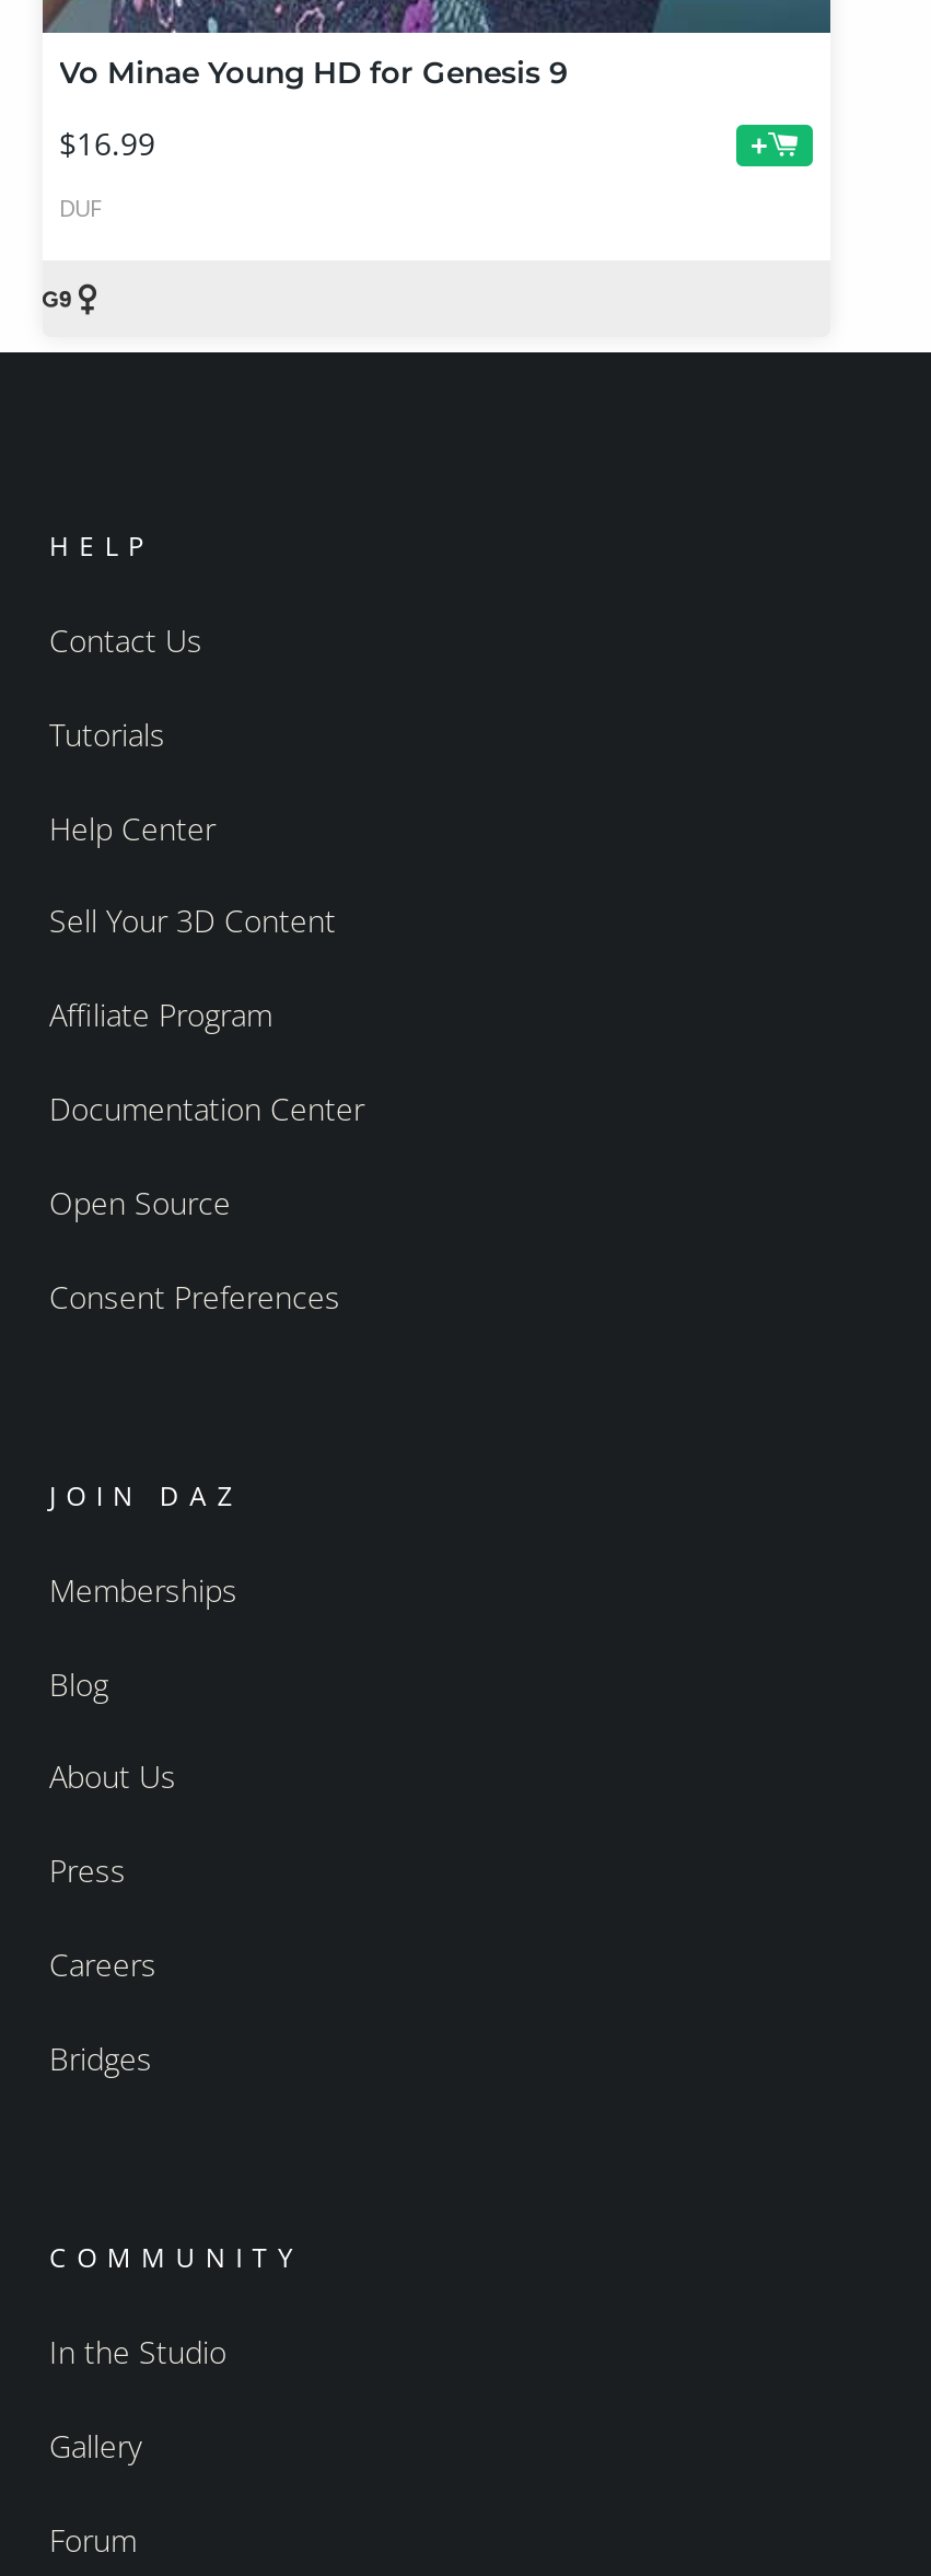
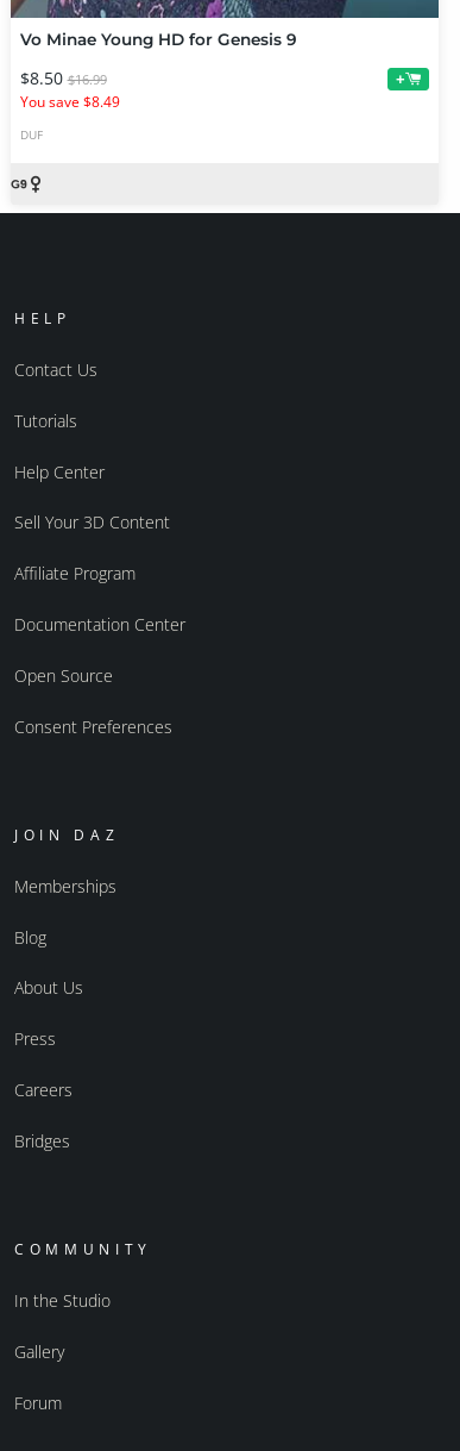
- $16.99
+ $8.50 $16.99
+ You save $8.49
